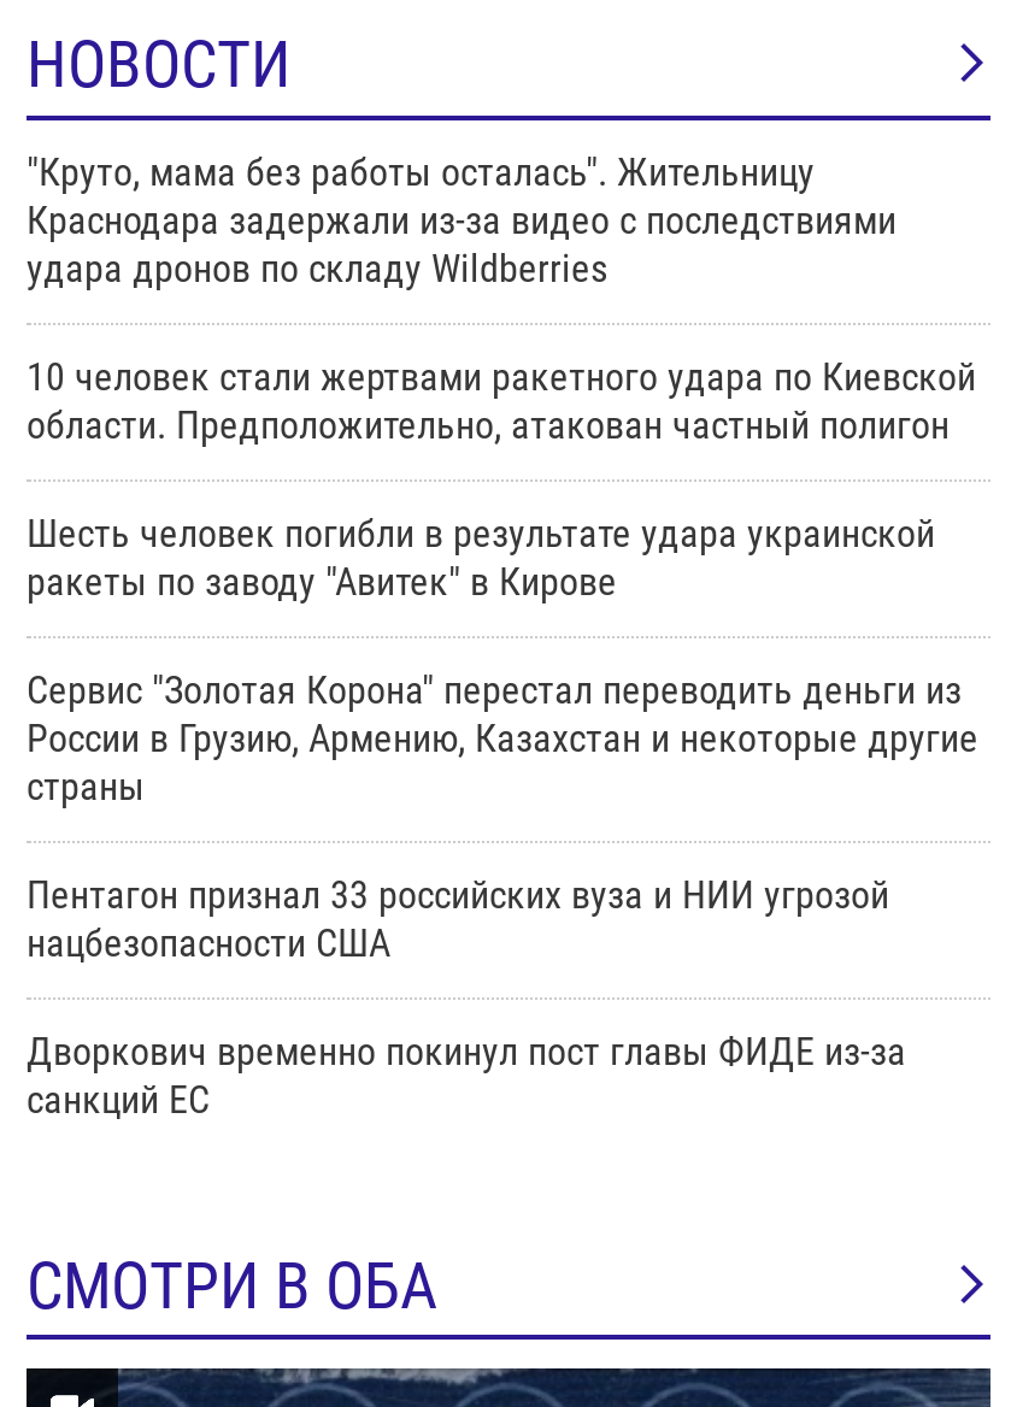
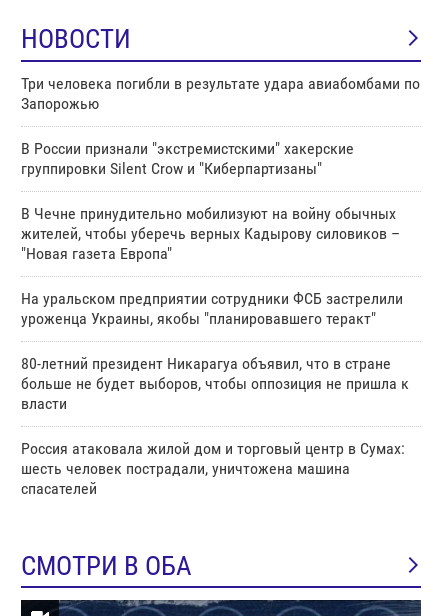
- "Круто, мама без работы осталась". Жительницу
- Краснодара задержали из-за видео с последствиями
- удара дронов по складу Wildberries
+ Три человека погибли в результате удара авиабомбами по
+ Запорожью

- 10 человек стали жертвами ракетного удара по Киевской
- области. Предположительно, атакован частный полигон
+ В России признали "экстремистскими" хакерские
+ группировки Silent Crow и "Киберпартизаны"

- Шесть человек погибли в результате удара украинской
- ракеты по заводу "Авитек" в Кирове
+ В Чечне принудительно мобилизуют на войну обычных
+ жителей, чтобы уберечь верных Кадырову силовиков –
+ "Новая газета Европа"

- Сервис "Золотая Корона" перестал переводить деньги из
- России в Грузию, Армению, Казахстан и некоторые другие
- страны
+ На уральском предприятии сотрудники ФСБ застрелили
+ уроженца Украины, якобы "планировавшего теракт"

- Пентагон признал 33 российских вуза и НИИ угрозой
- нацбезопасности США
+ 80-летний президент Никарагуа объявил, что в стране
+ больше не будет выборов, чтобы оппозиция не пришла к
+ власти

- Дворкович временно покинул пост главы ФИДЕ из-за
- санкций ЕС
+ Россия атаковала жилой дом и торговый центр в Сумах:
+ шесть человек пострадали, уничтожена машина
+ спасателей
